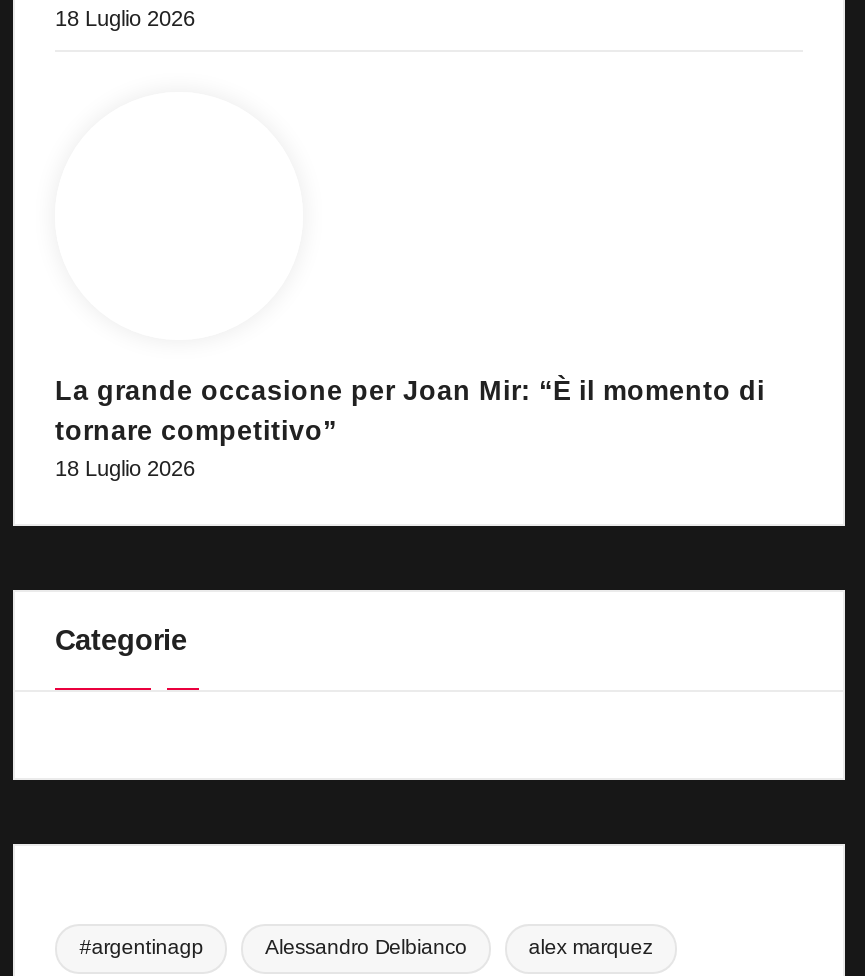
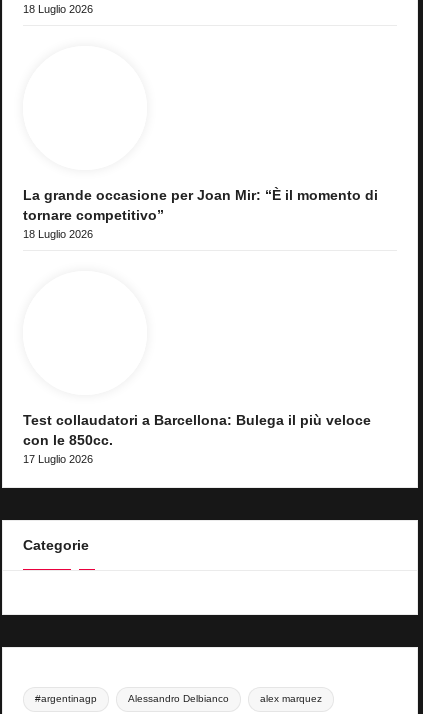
+ Test collaudatori a Barcellona: Bulega il più veloce
+ con le 850cc.
+ 17 Luglio 2026
